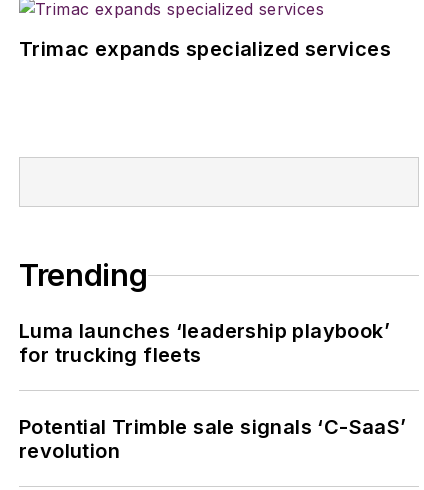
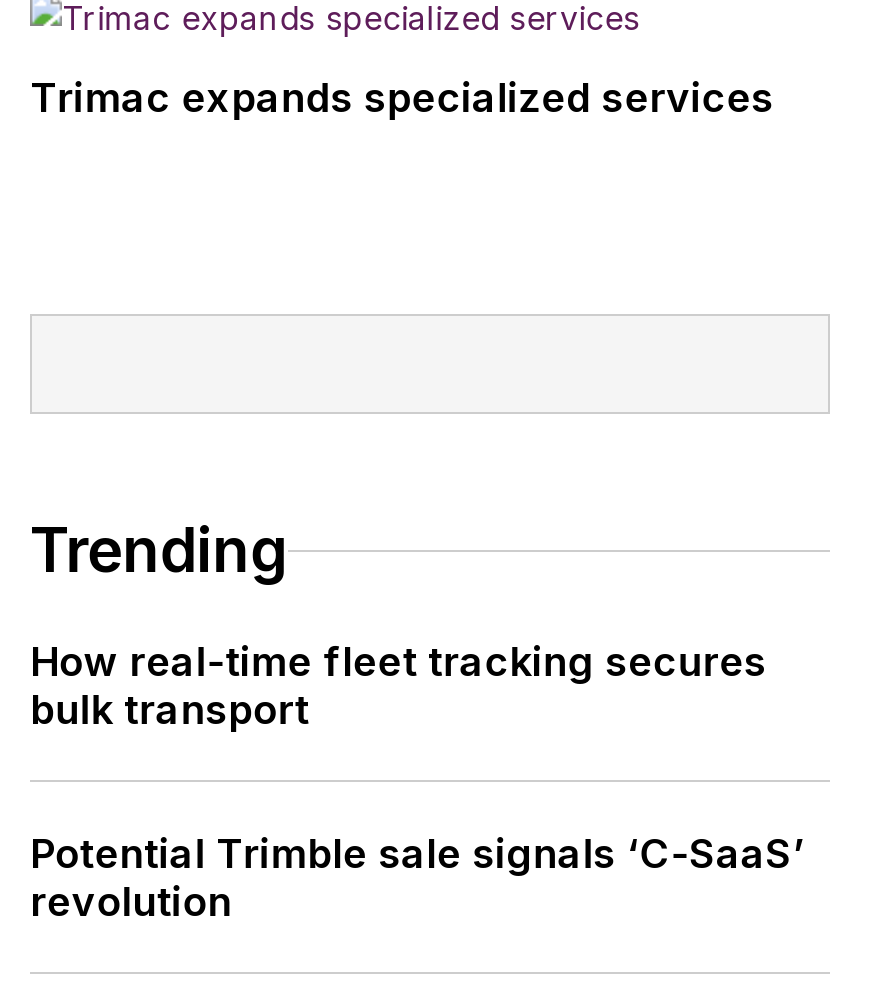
- Luma launches ‘leadership playbook’
- for trucking fleets
+ How real-time fleet tracking secures
+ bulk transport
